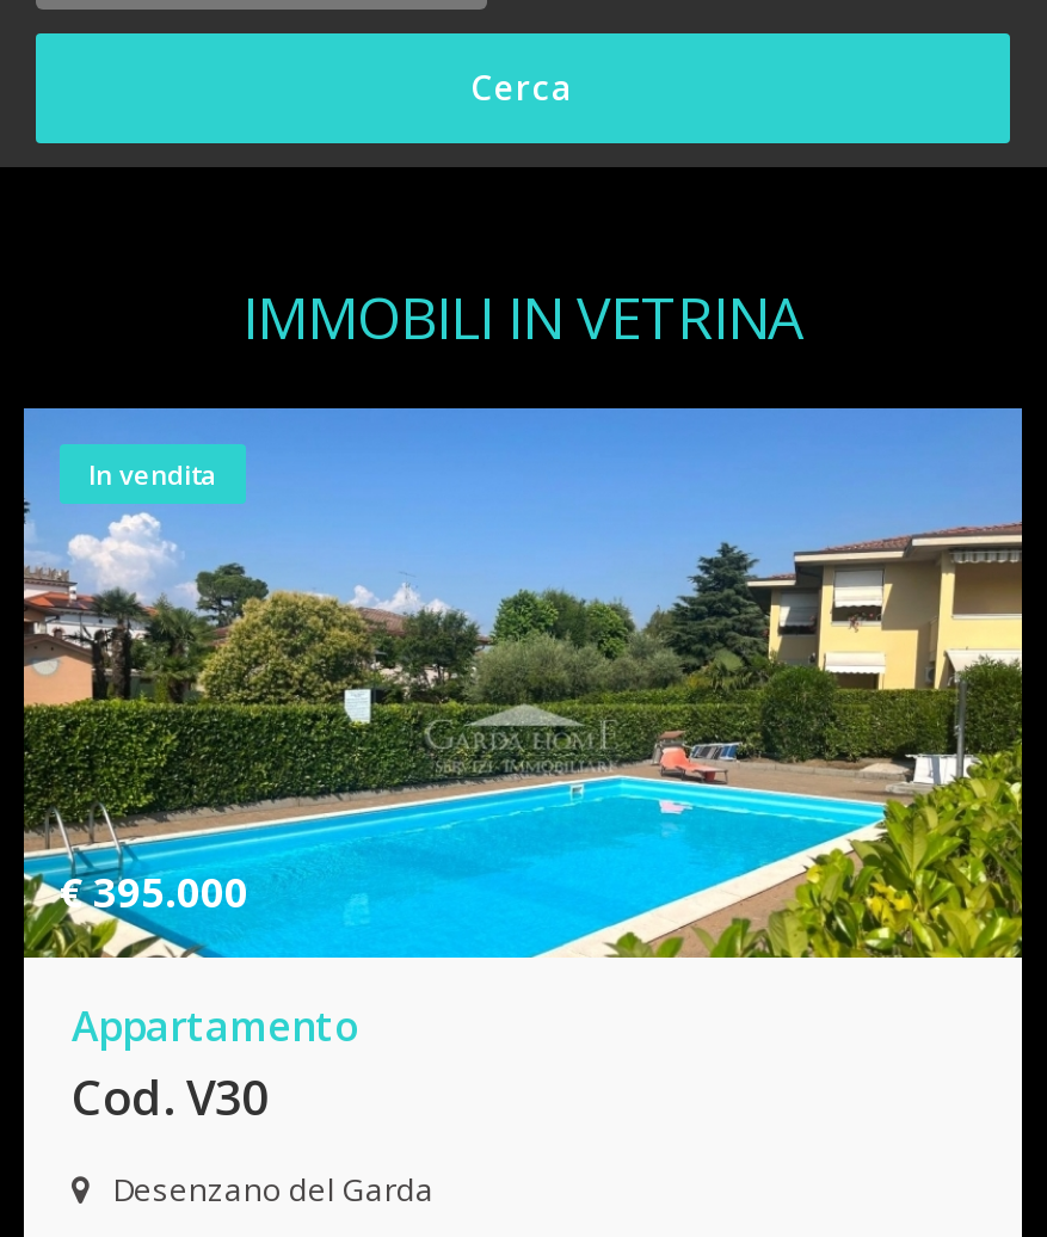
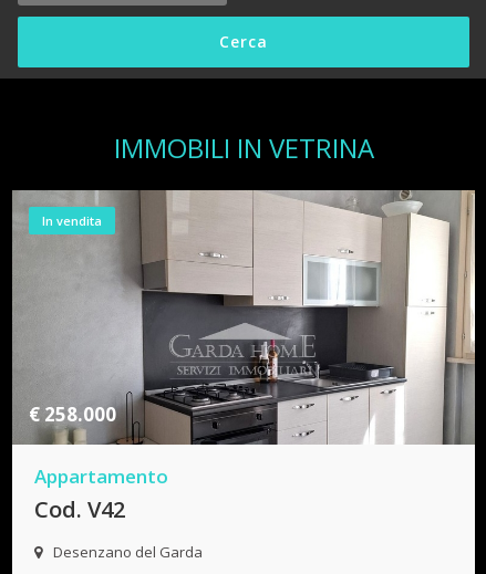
- [image]
- € 395.000
+ [image]
+ € 258.000

- Cod. V30
+ Cod. V42
